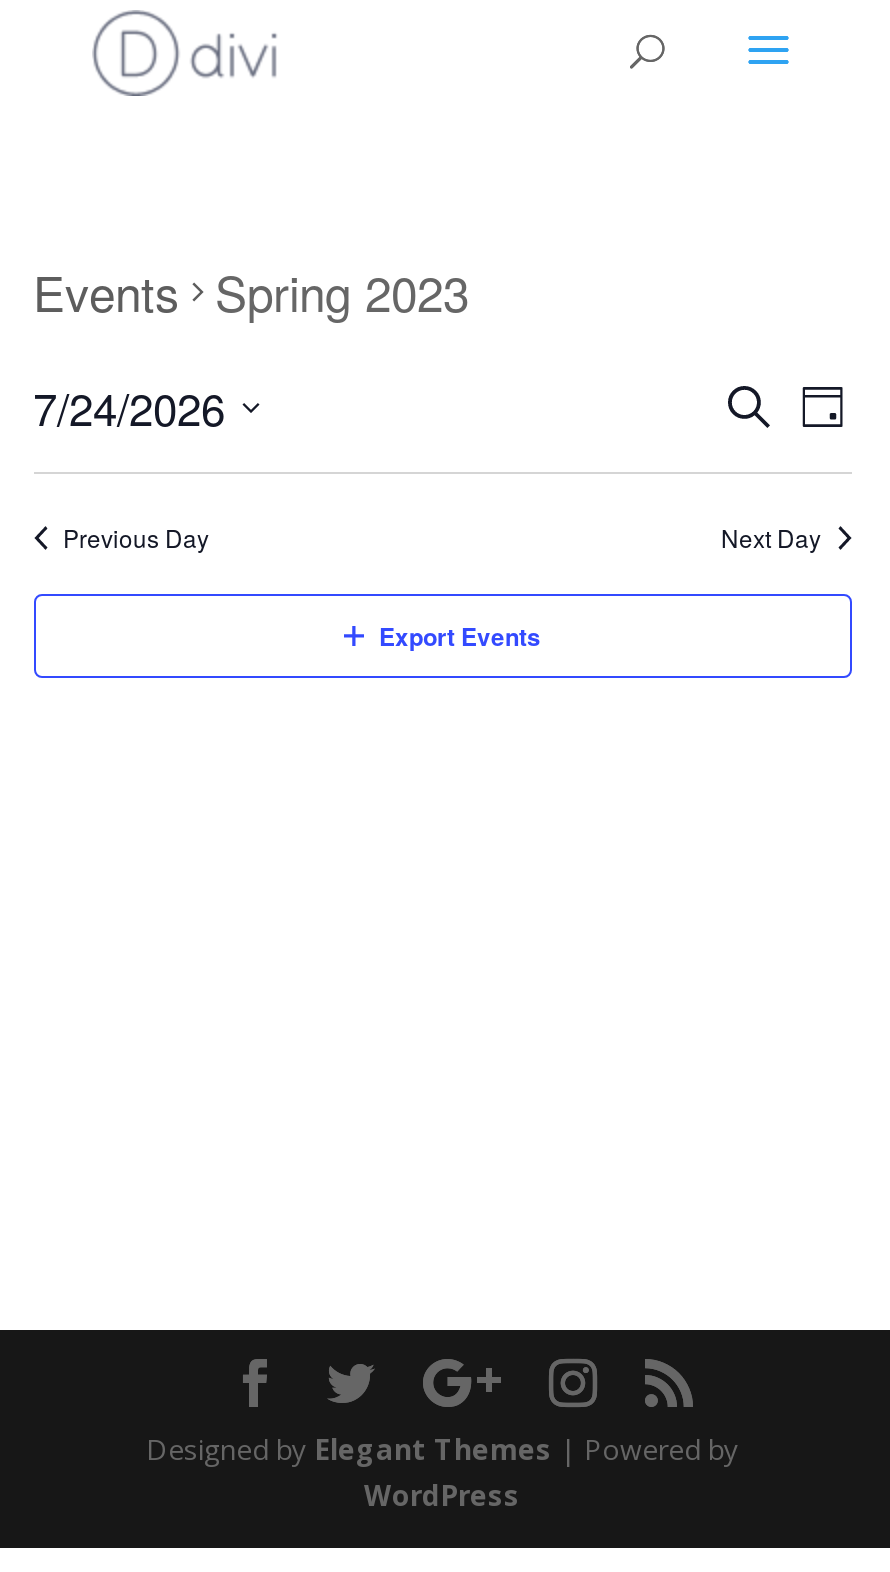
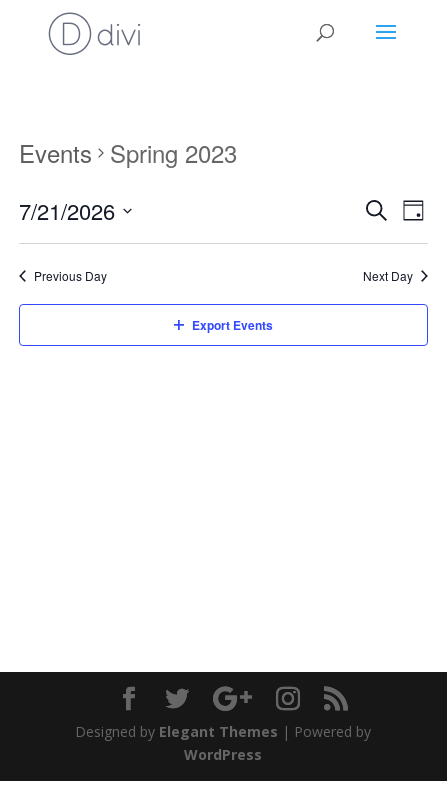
- 7/24/2026
+ 7/21/2026
